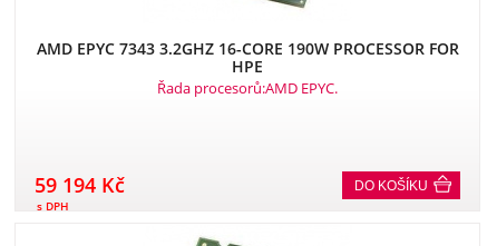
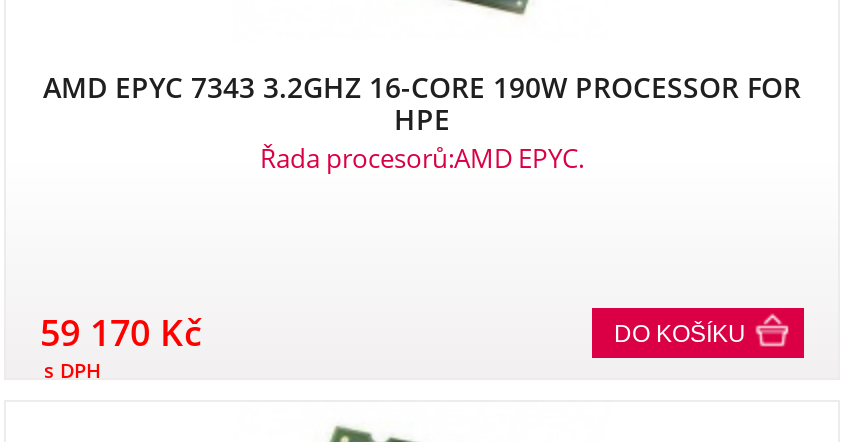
- 59 194 Kč
+ 59 170 Kč
